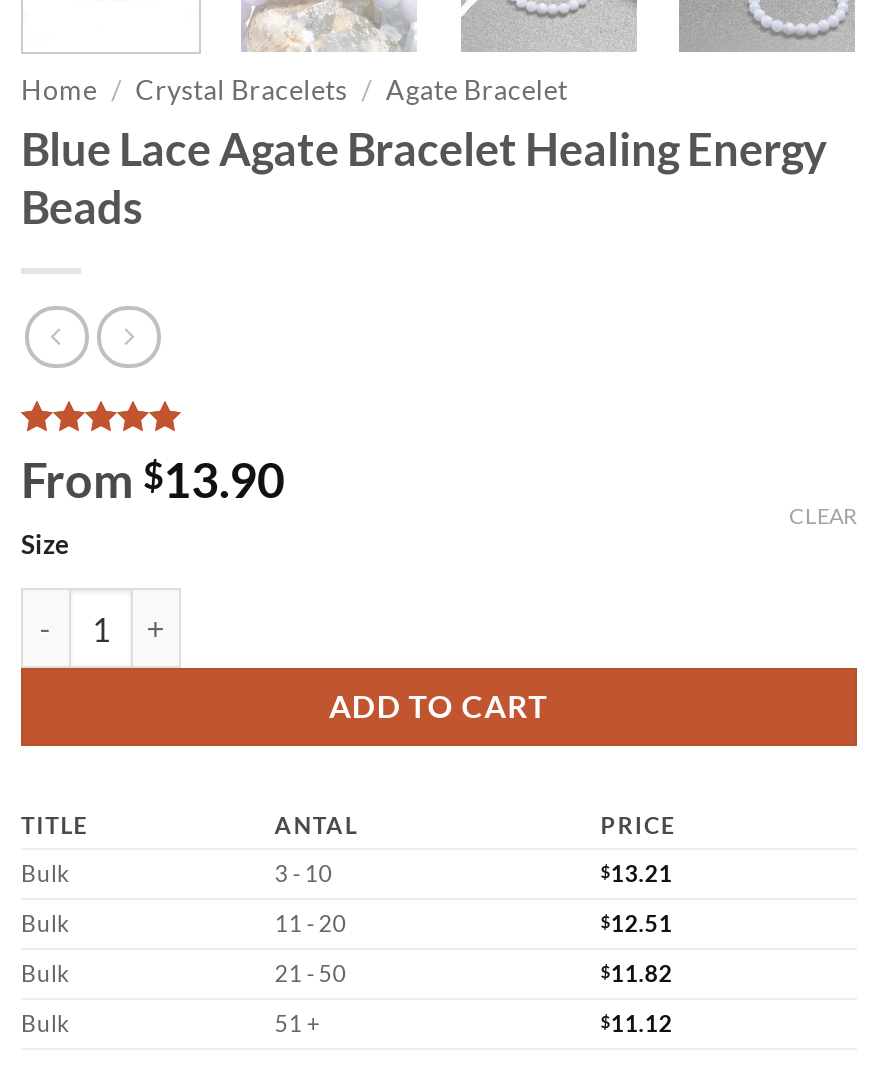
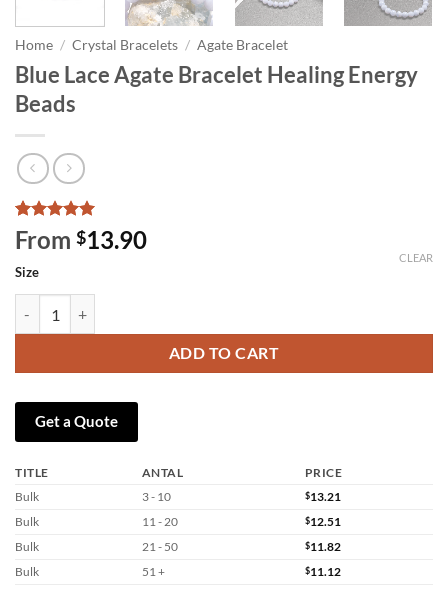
+ Get a Quote
